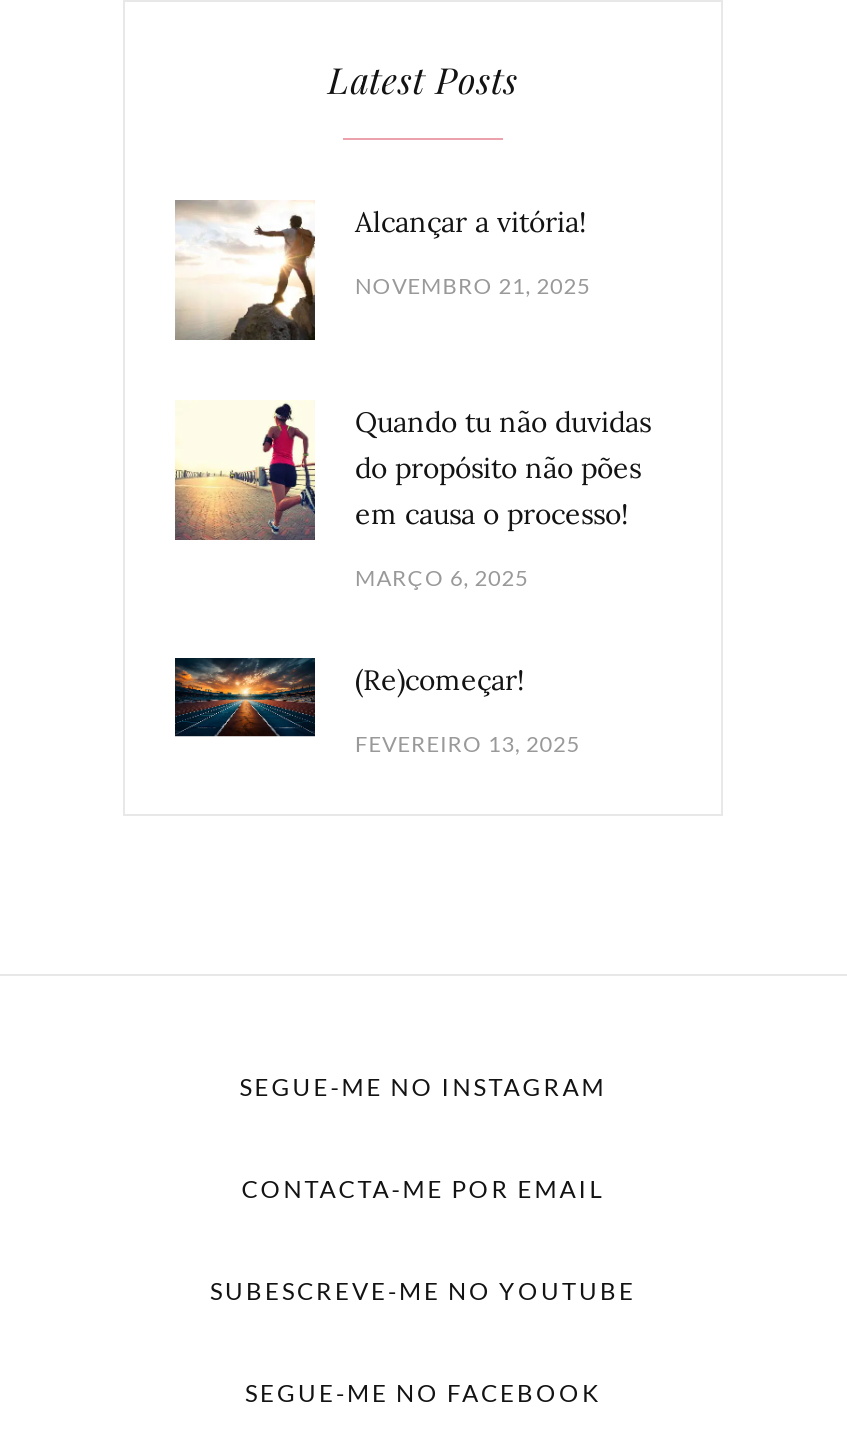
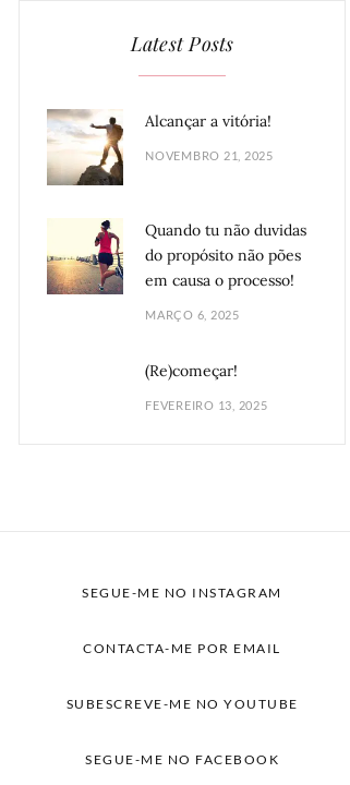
- [image]
